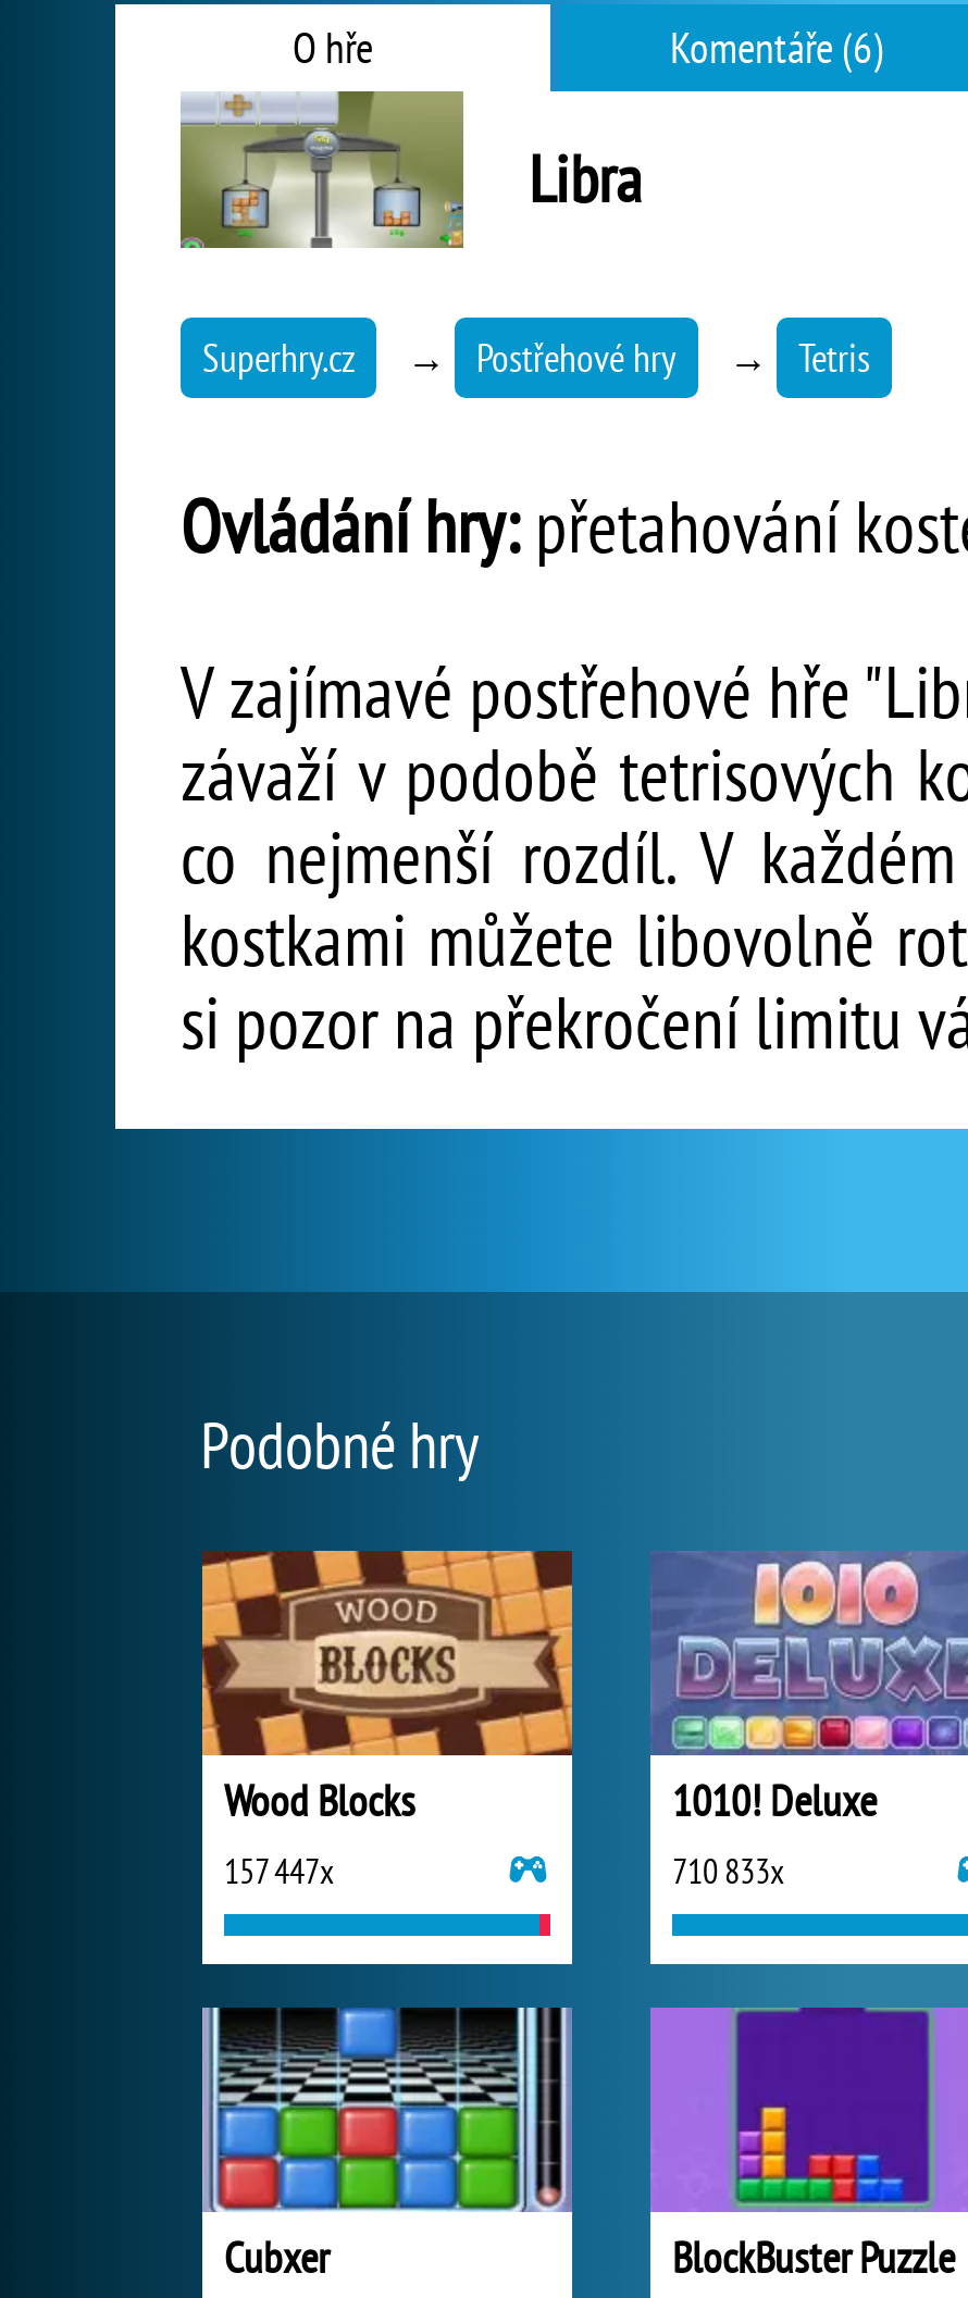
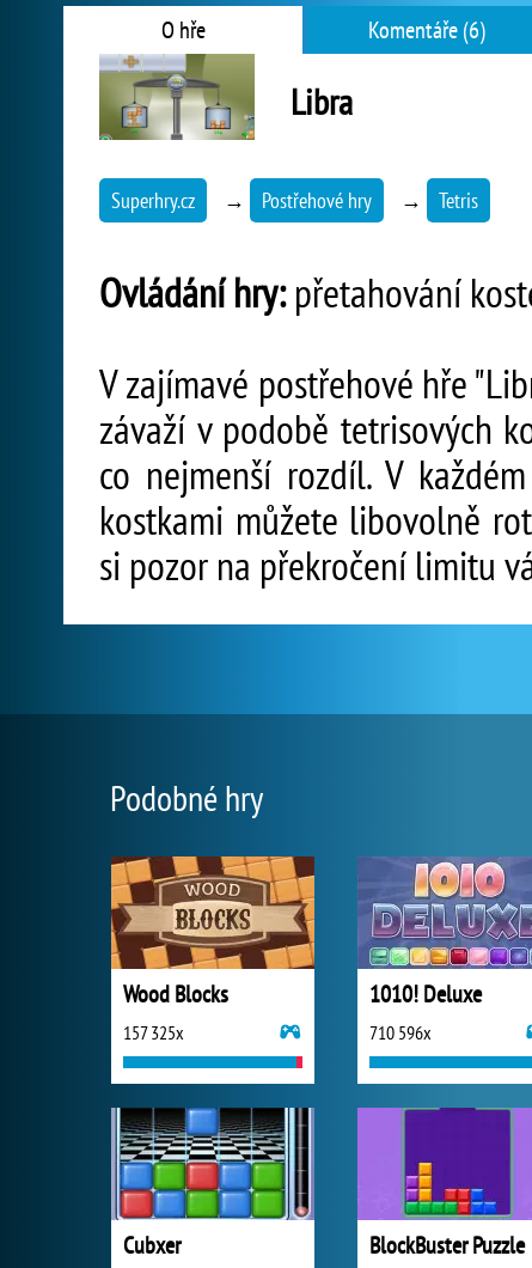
- 157 447x
+ 157 325x

- 710 833x
+ 710 596x
